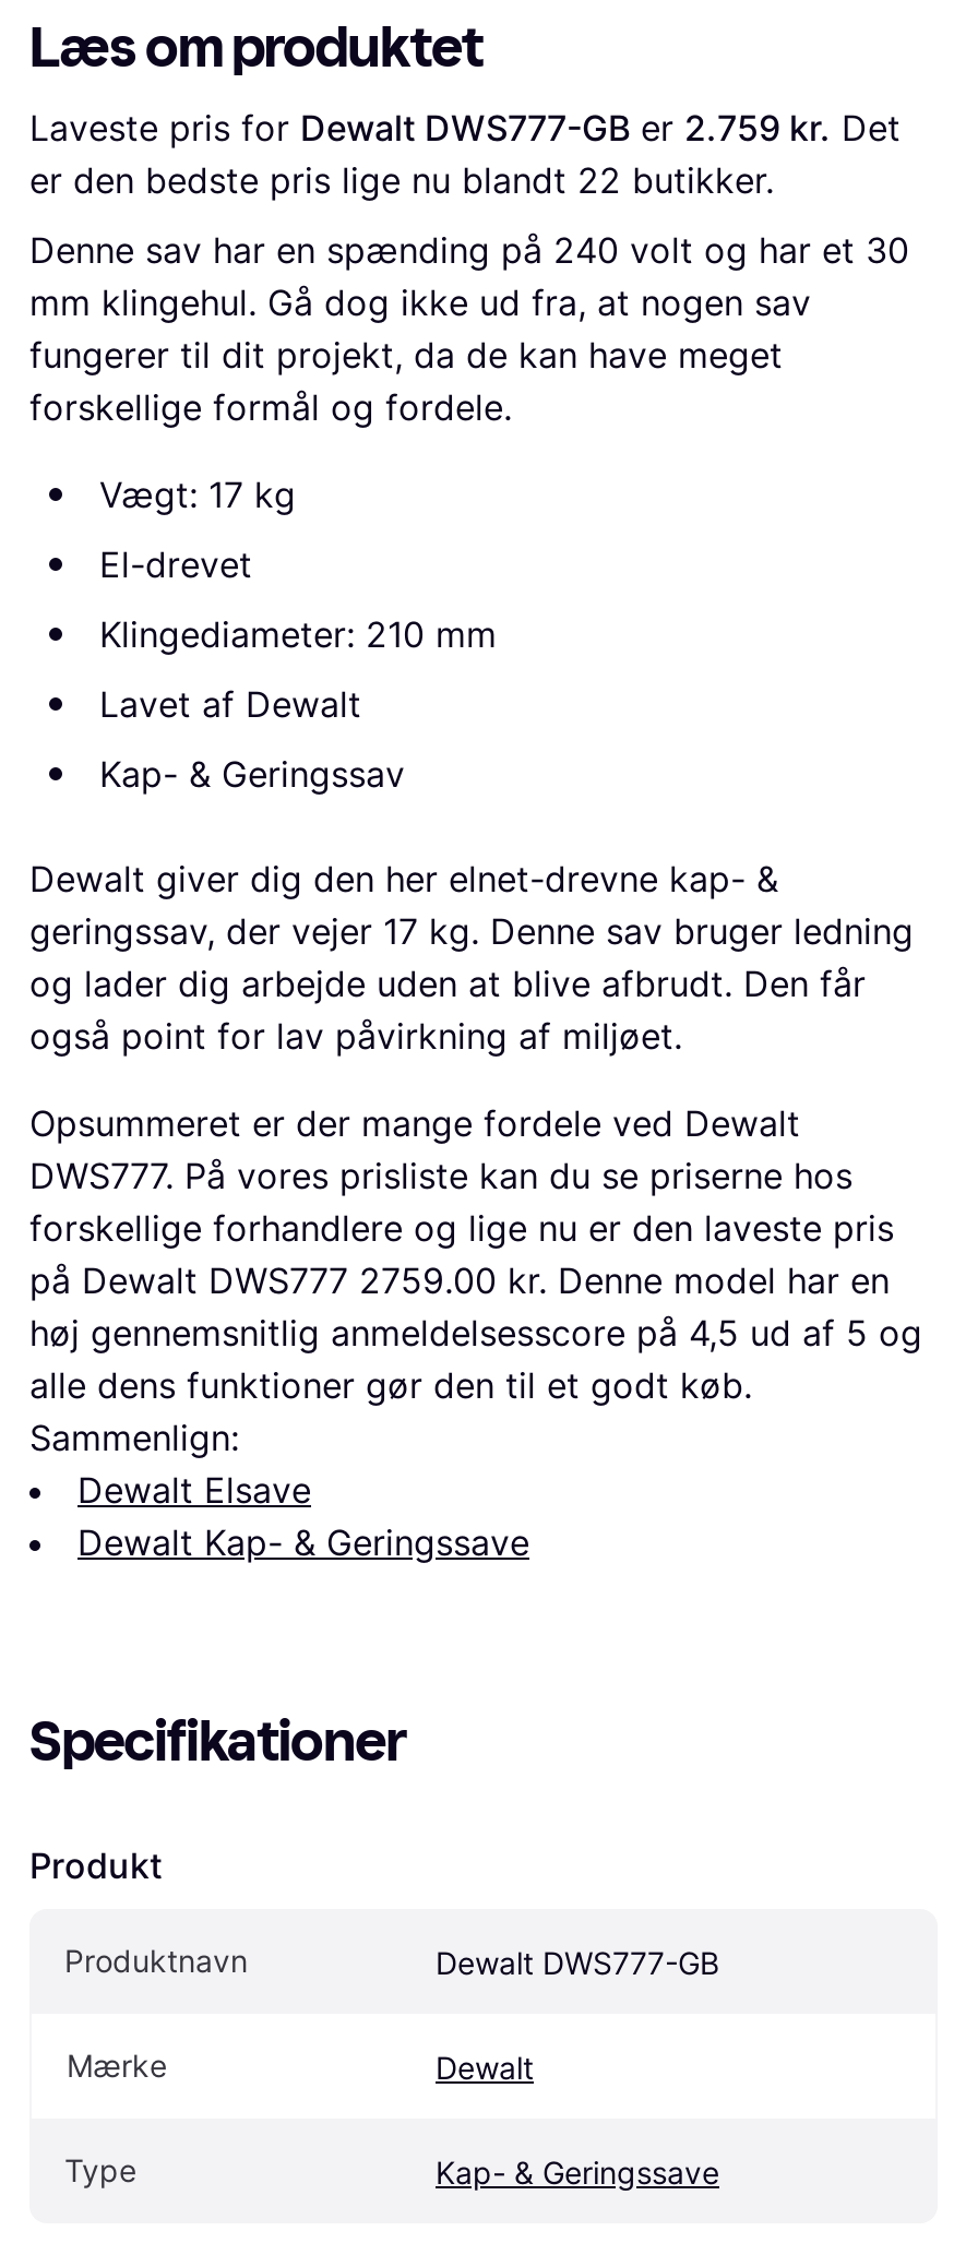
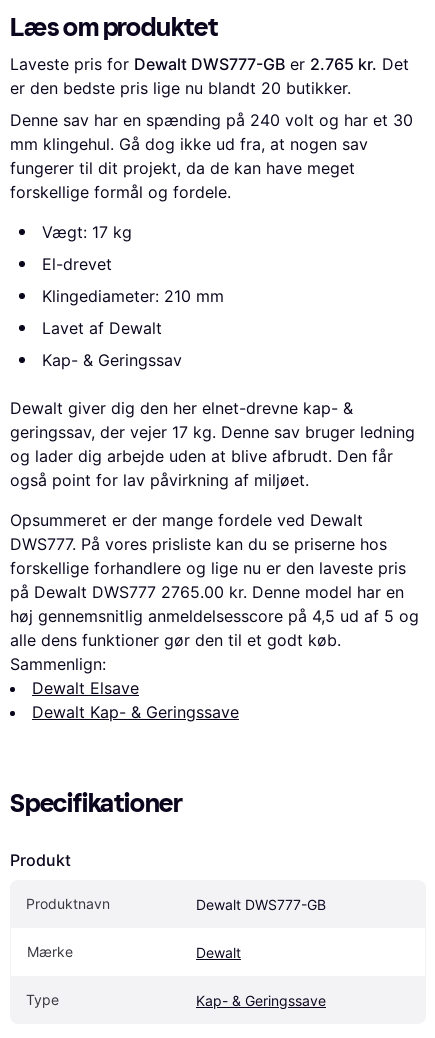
- Laveste pris for Dewalt DWS777-GB er 2.759 kr. Det
+ Laveste pris for Dewalt DWS777-GB er 2.765 kr. Det

- er den bedste pris lige nu blandt 22 butikker.
+ er den bedste pris lige nu blandt 20 butikker.

- på Dewalt DWS777 2759.00 kr. Denne model har en
+ på Dewalt DWS777 2765.00 kr. Denne model har en
